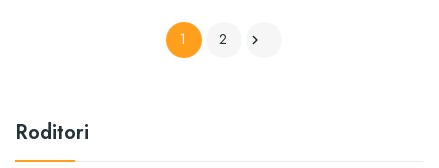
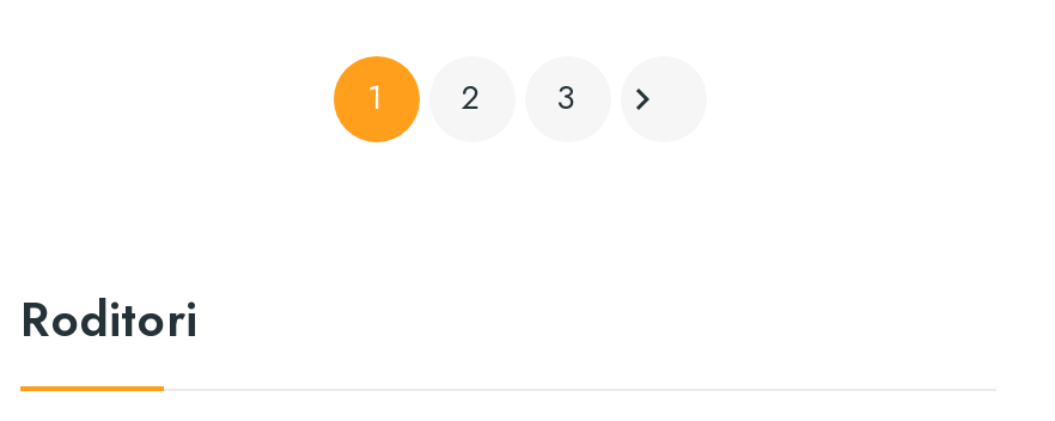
+ 3
